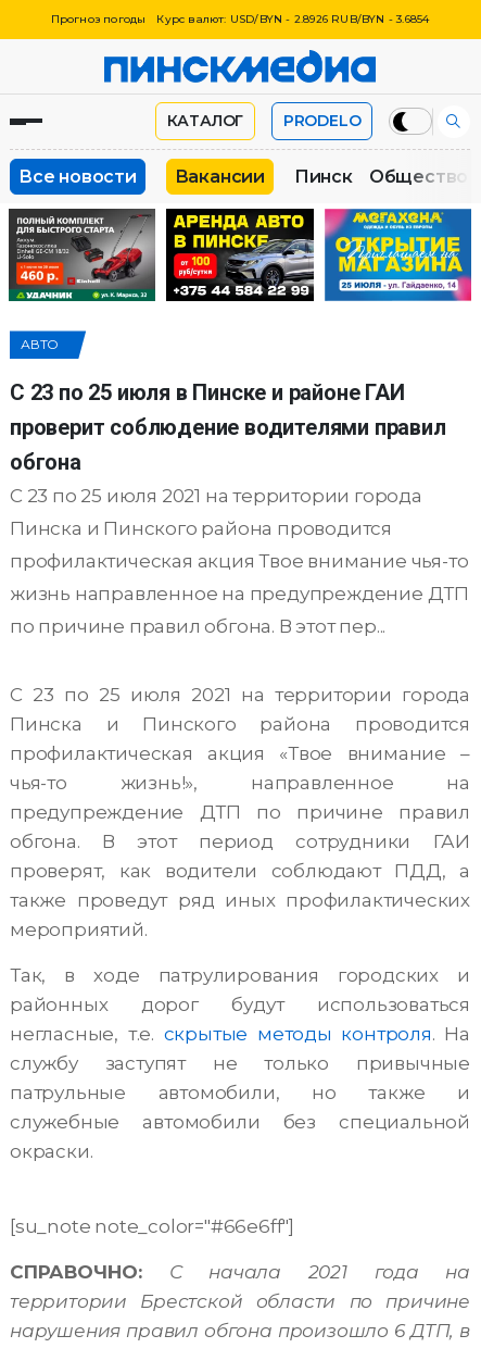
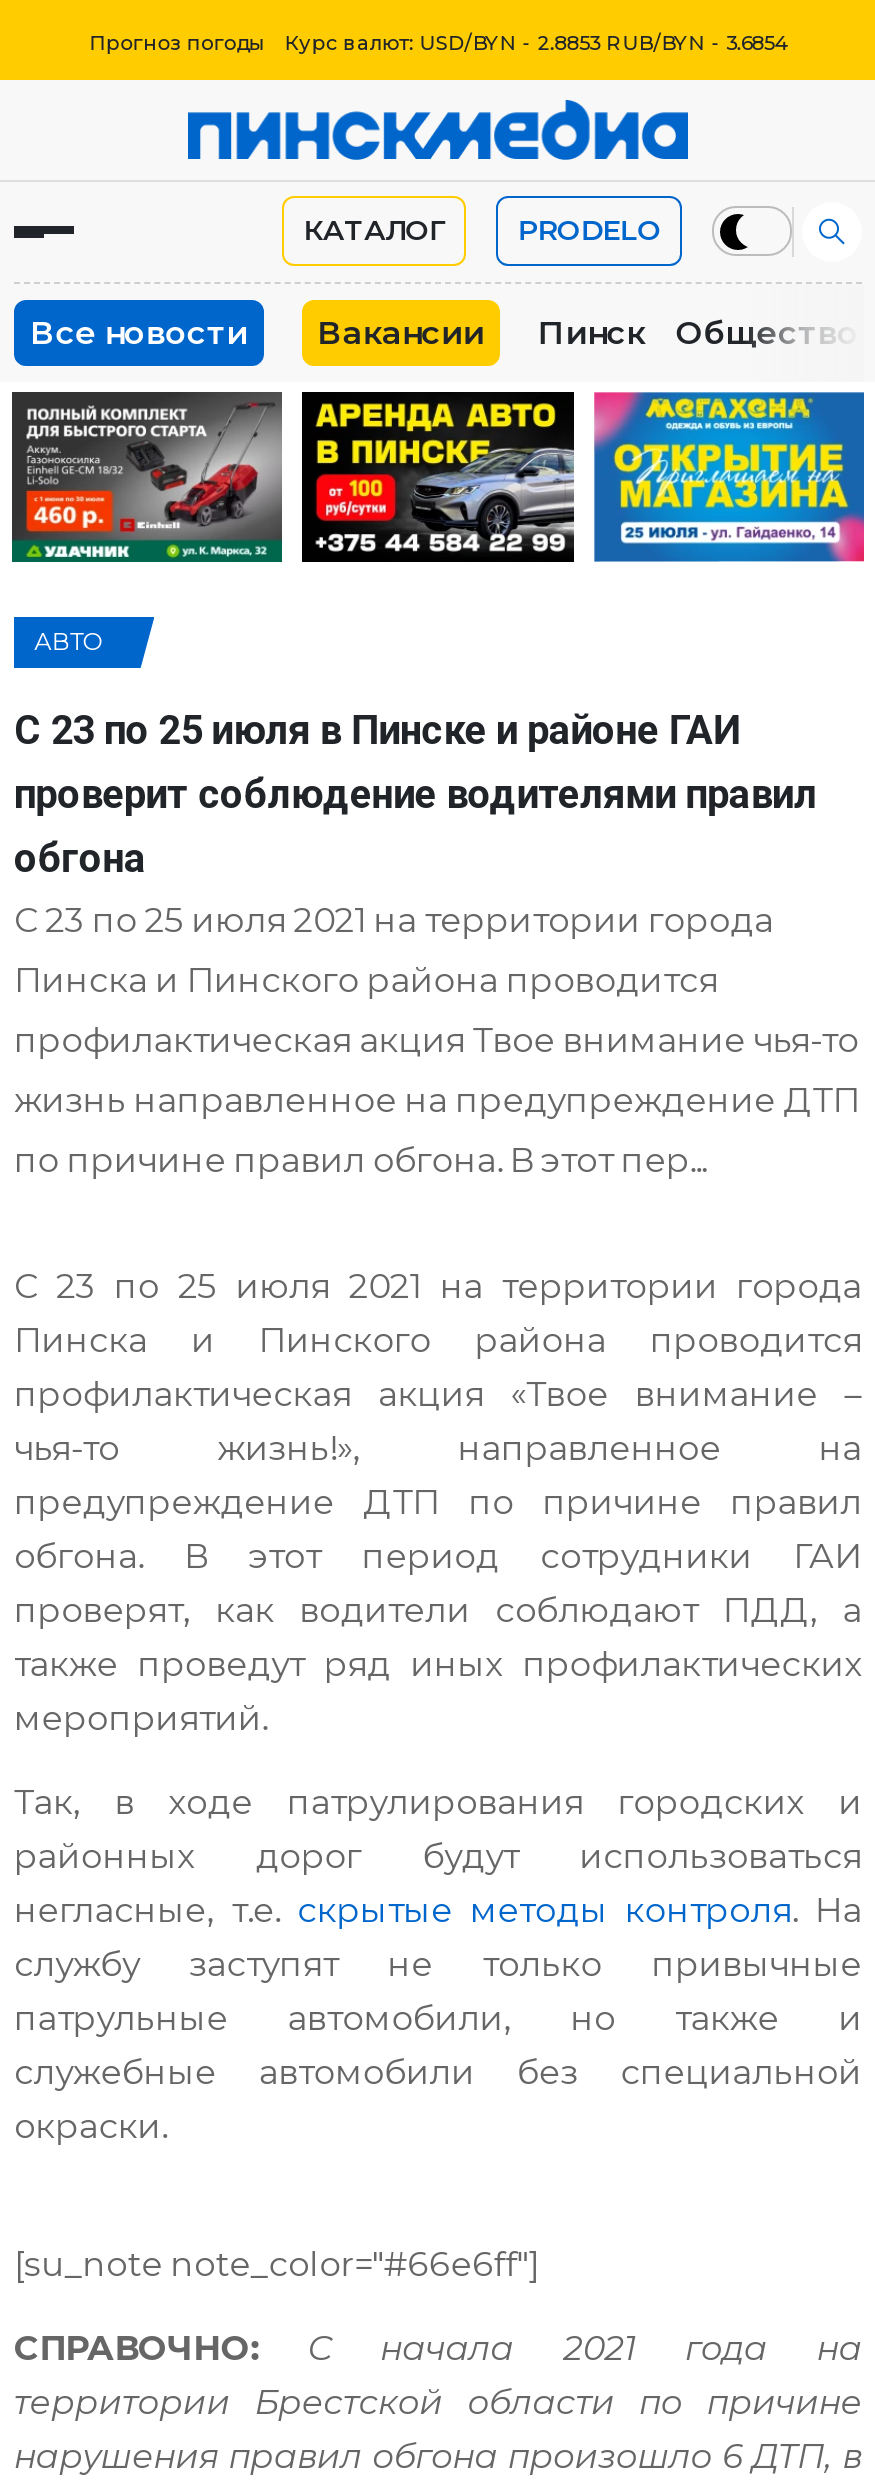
- Курс валют: USD/BYN - 2.8926 RUB/BYN - 3.6854
+ Курс валют: USD/BYN - 2.8853 RUB/BYN - 3.6854
